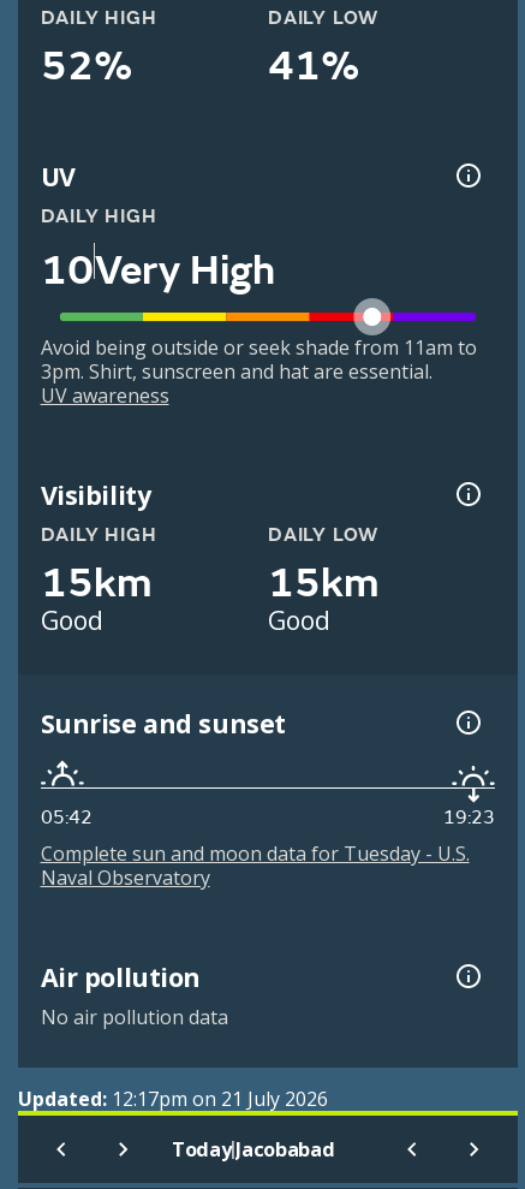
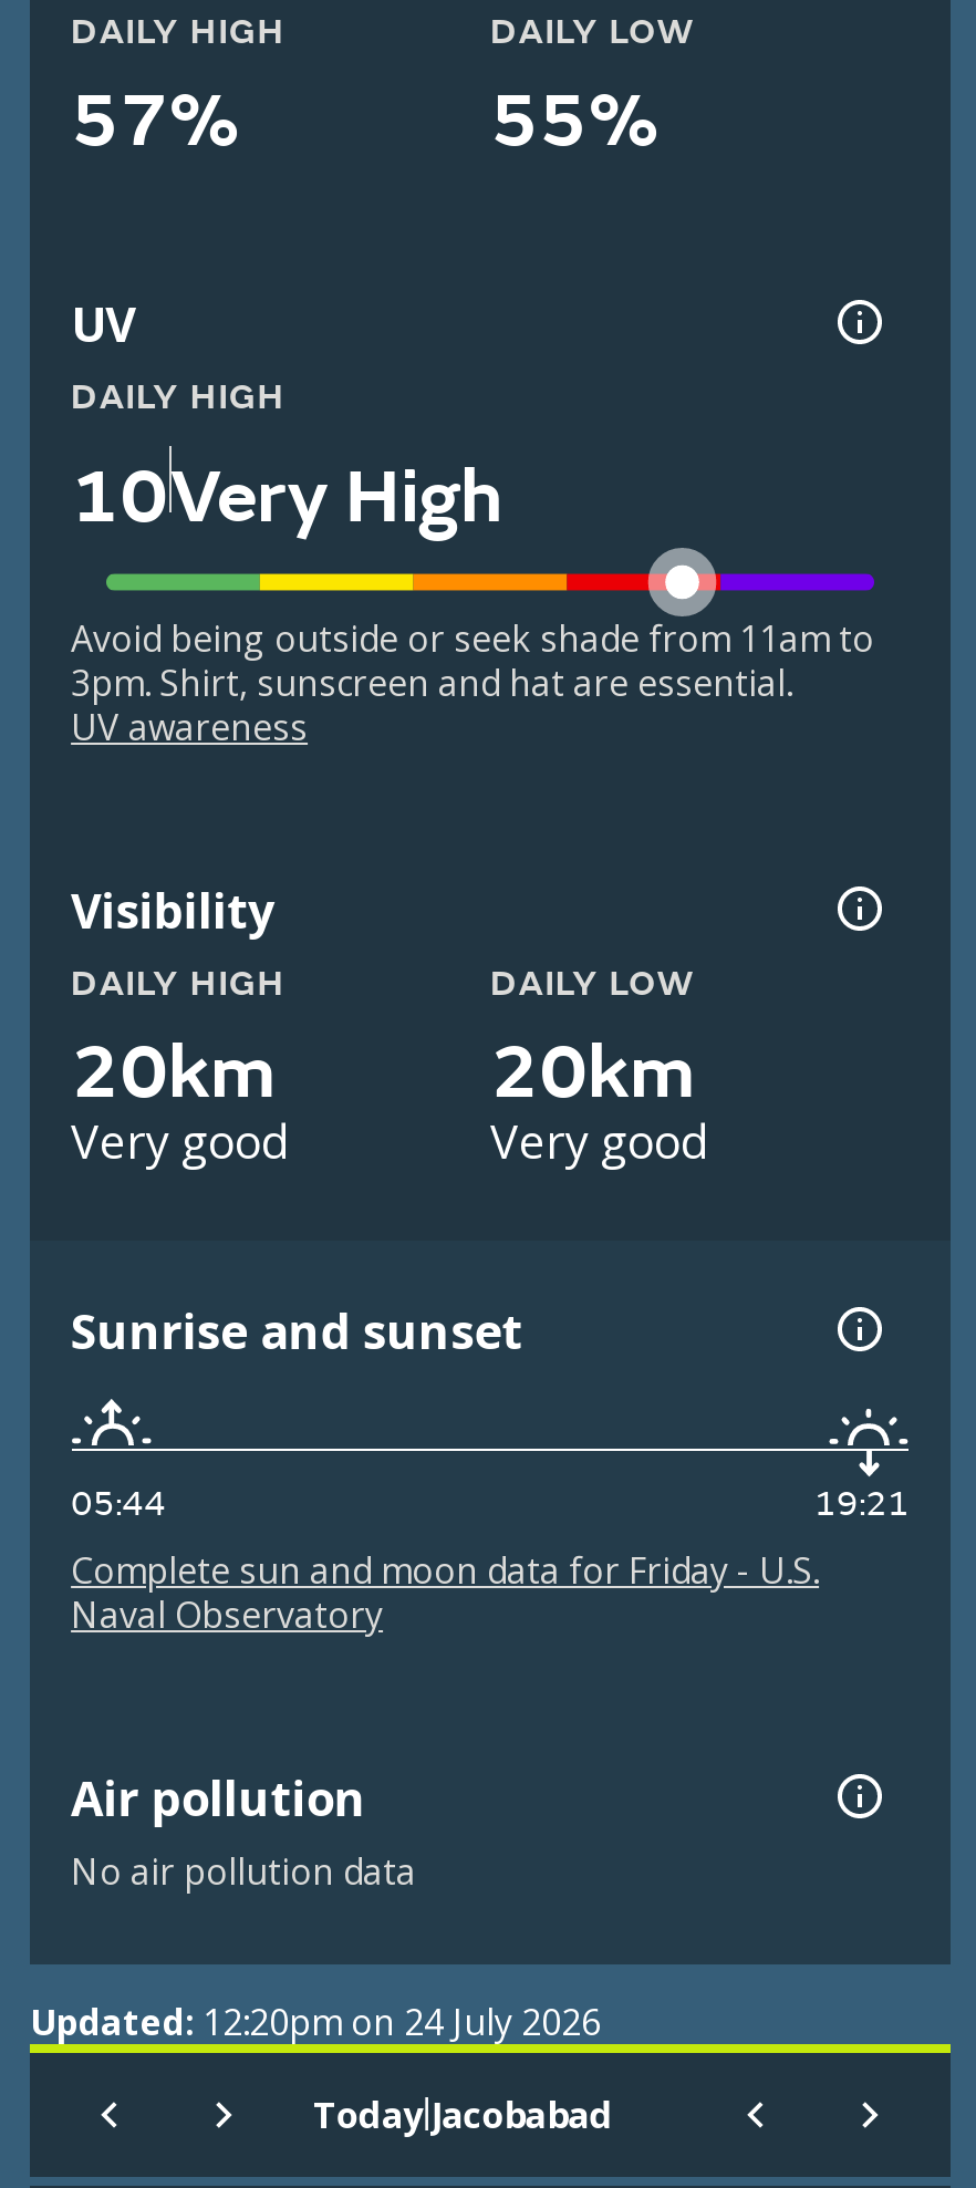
- 52%
+ 57%

- 41%
+ 55%

- 15km
- Good
+ 20km
+ Very good

- 15km
- Good
+ 20km
+ Very good

- 05:42
+ 05:44

- 19:23
+ 19:21

- Complete sun and moon data for Tuesday - U.S.
+ Complete sun and moon data for Friday - U.S.

- Updated: 12:17pm on 21 July 2026
+ Updated: 12:20pm on 24 July 2026
